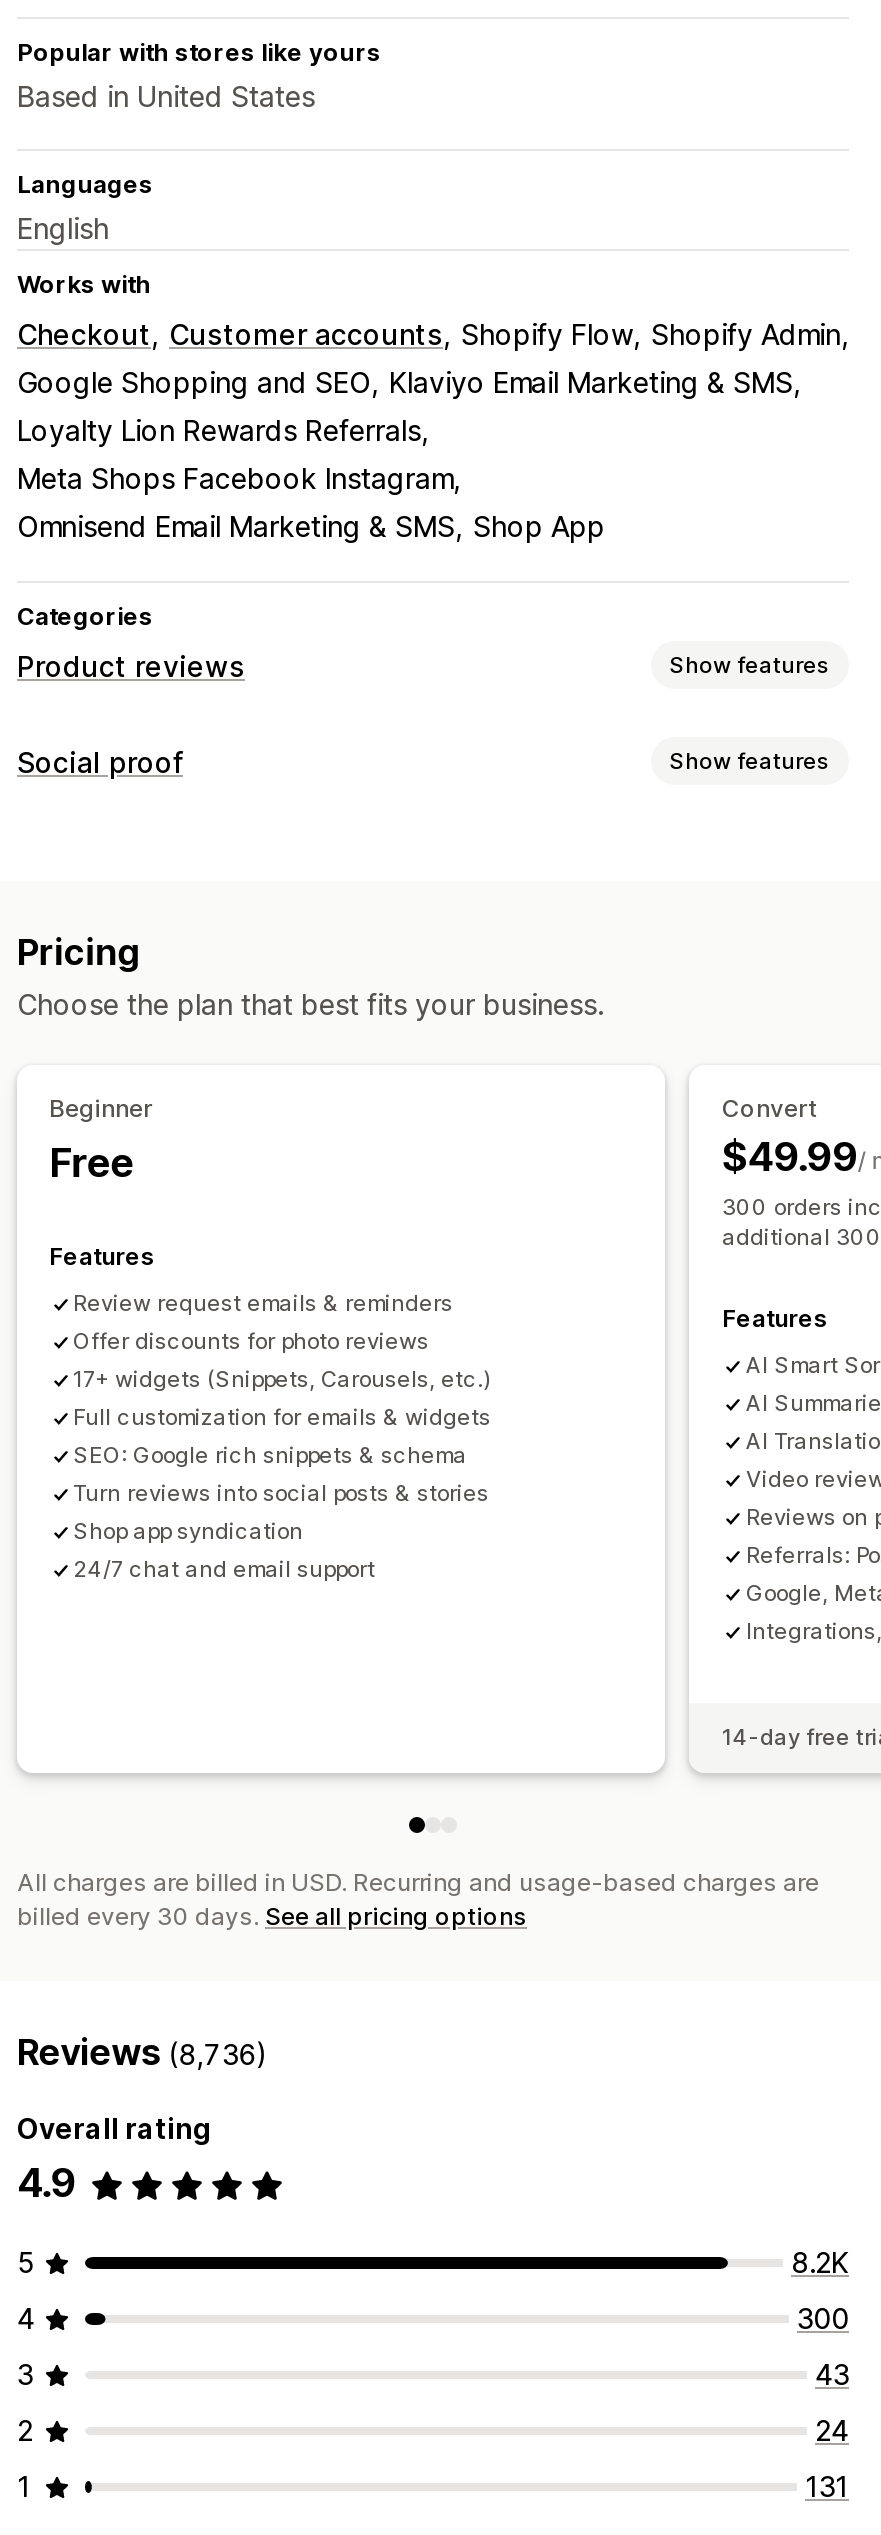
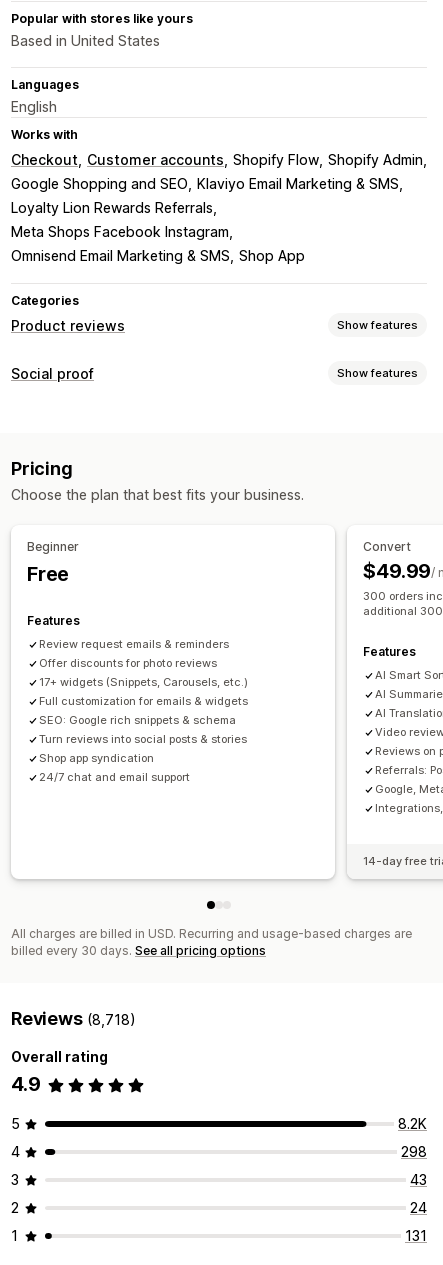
- Reviews (8,736)
+ Reviews (8,718)

- 300
+ 298
